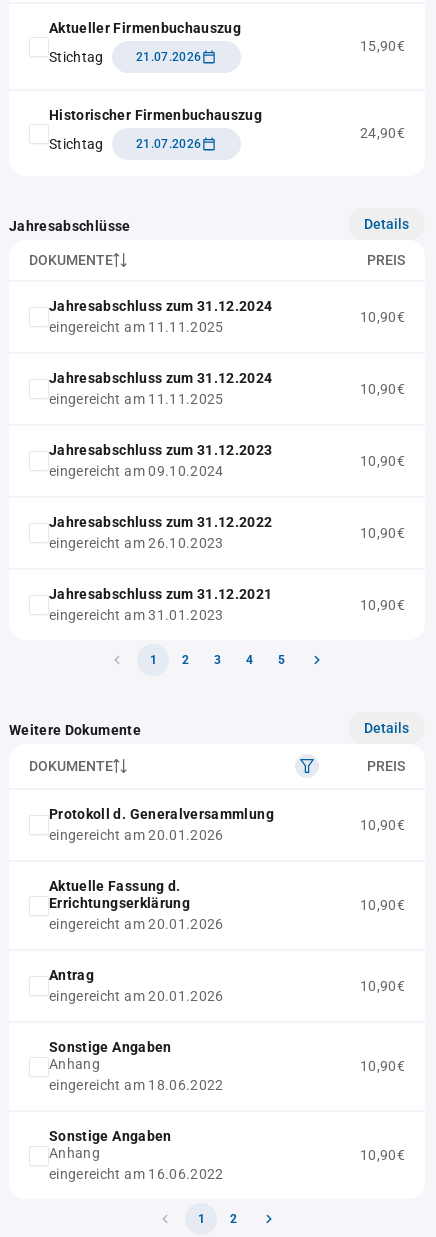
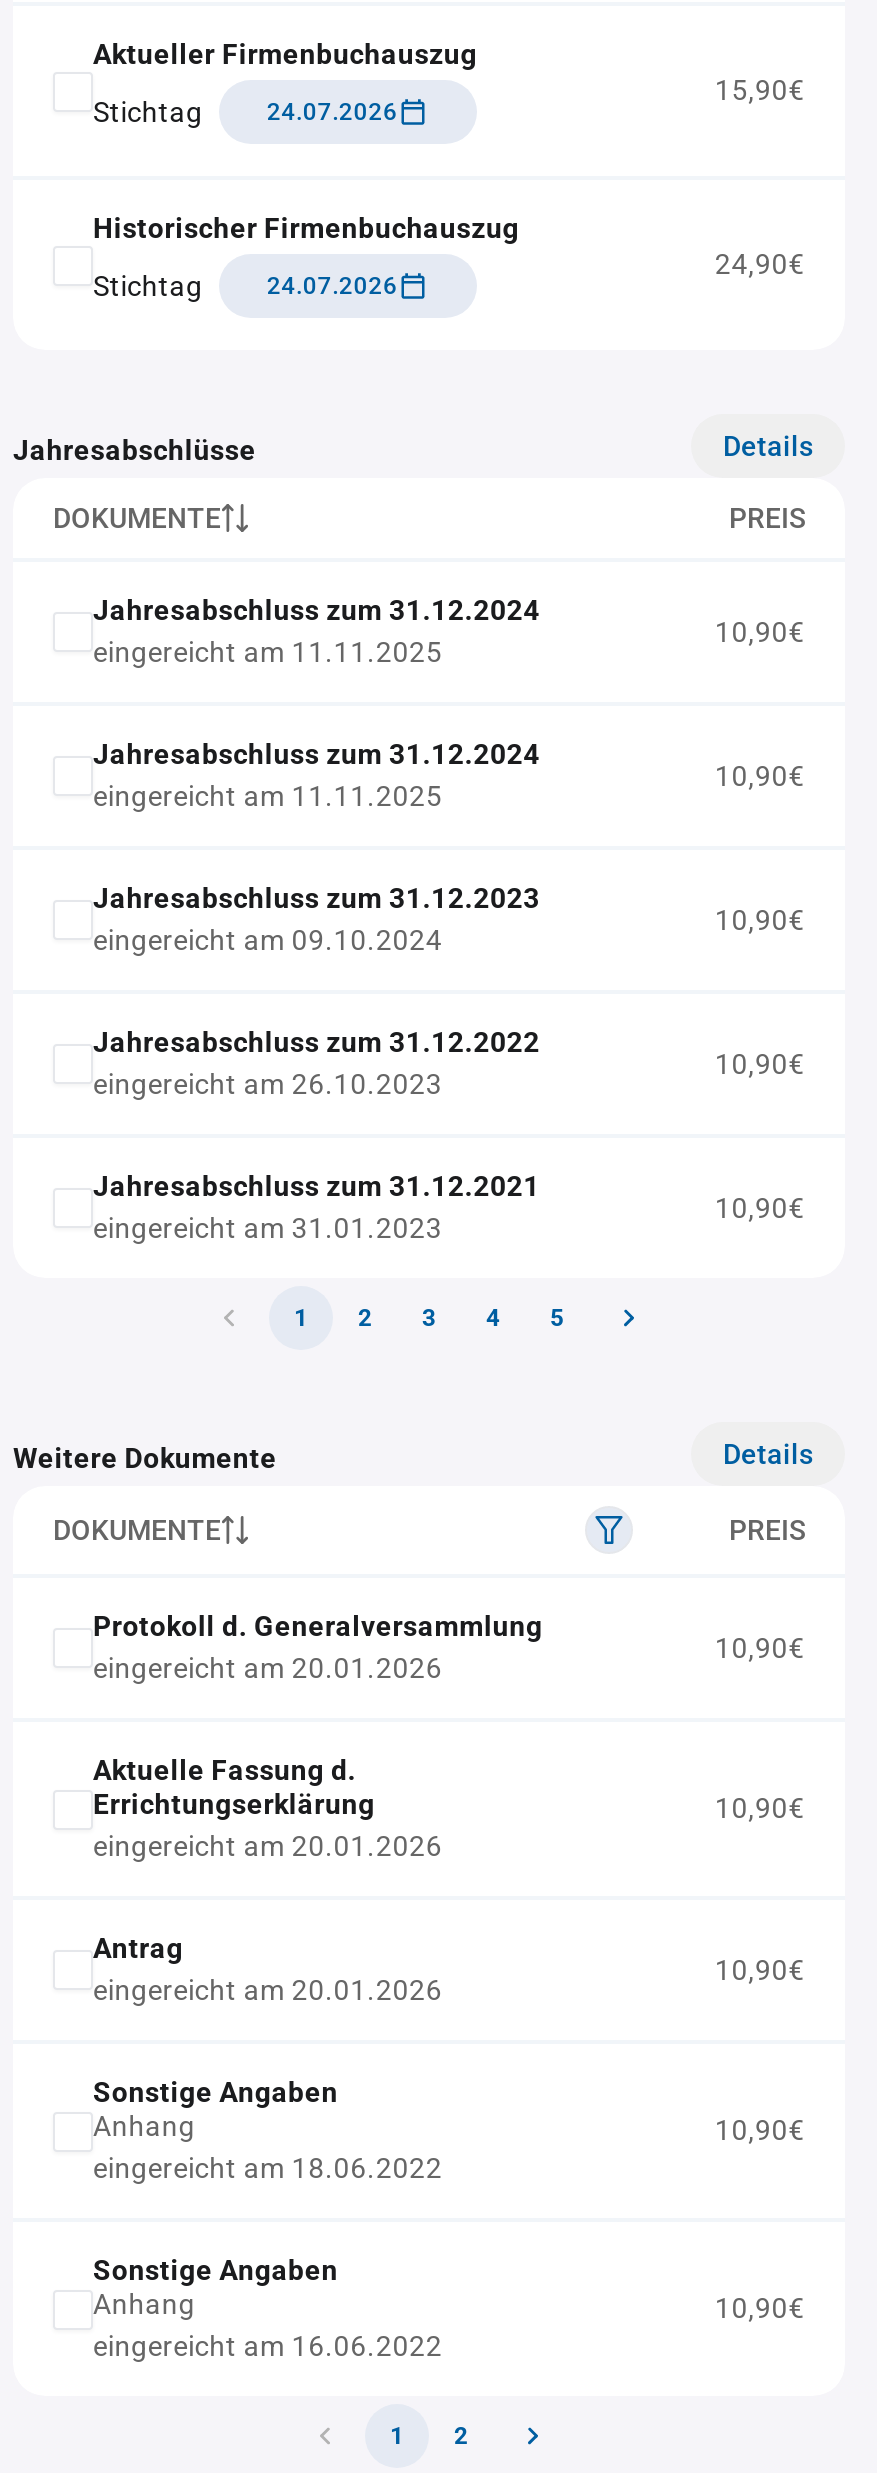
- 21.07.2026
+ 24.07.2026

- 21.07.2026
+ 24.07.2026
